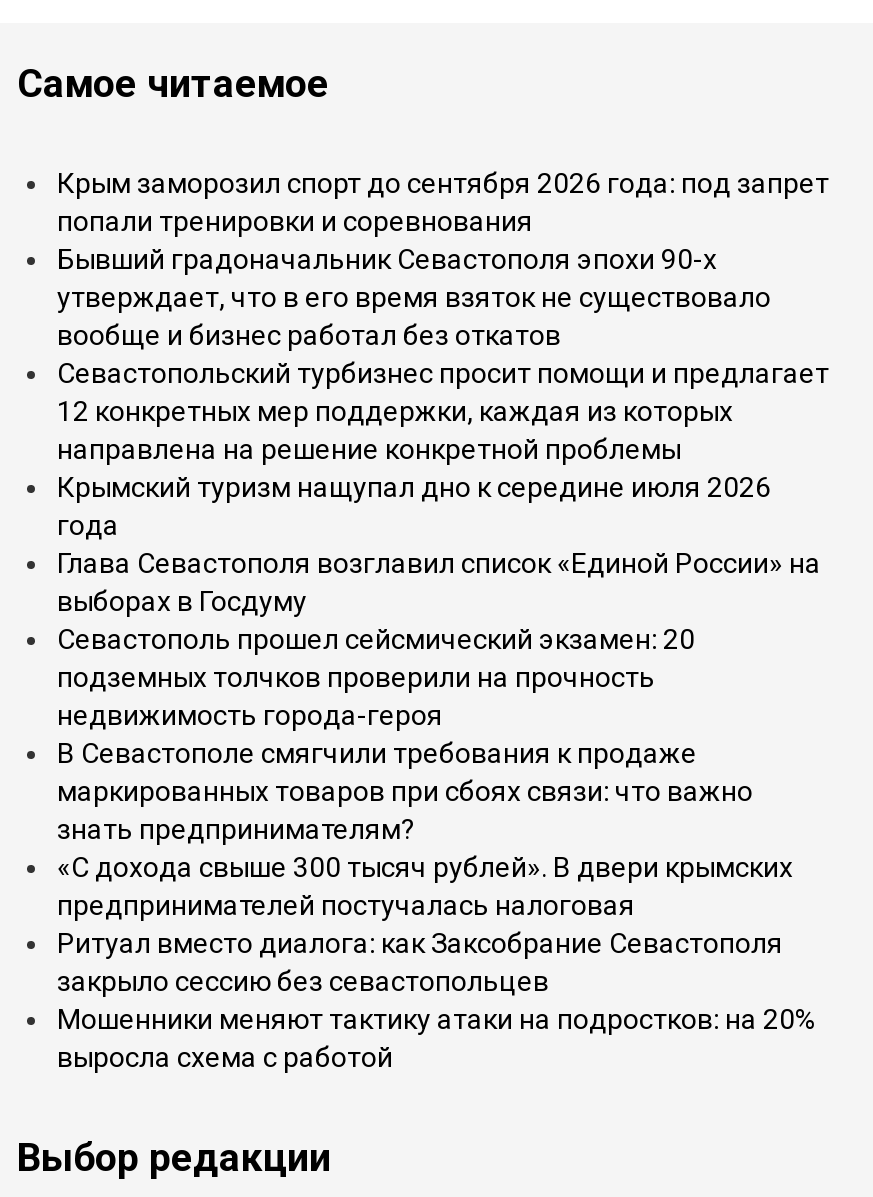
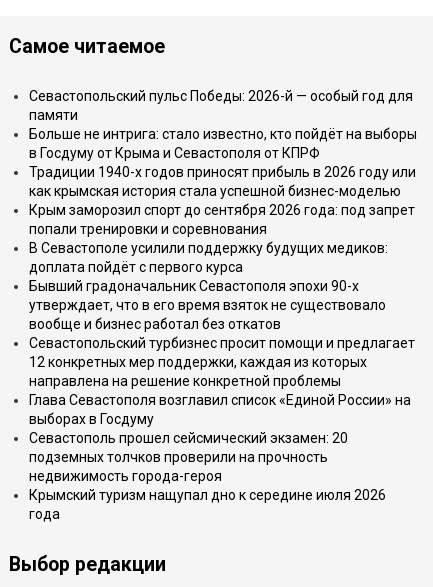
+ Севастопольский пульс Победы: 2026-й — особый год для
+ памяти
+ Больше не интрига: стало известно, кто пойдёт на выборы
+ в Госдуму от Крыма и Севастополя от КПРФ
+ Традиции 1940-х годов приносят прибыль в 2026 году или
+ как крымская история стала успешной бизнес-моделью

moved down: Крым заморозил спорт до сентября 2026 года: под запрет | попали тренировки и соревнования

+ В Севастополе усилили поддержку будущих медиков:
+ доплата пойдёт с первого курса

moved down: Бывший градоначальник Севастополя эпохи 90-х | утверждает, что в его время взяток не существовало | вообще и бизнес работал без откатов | Севастопольский турбизнес просит помощи и предлагает | 12 конкретных мер поддержки, каждая из которых | направлена на решение конкретной проблемы

moved down: Крымский туризм нащупал дно к середине июля 2026 | года

moved down: Глава Севастополя возглавил список «Единой России» на | выборах в Госдуму | Севастополь прошел сейсмический экзамен: 20 | подземных толчков проверили на прочность | недвижимость города-героя

- В Севастополе смягчили требования к продаже
- маркированных товаров при сбоях связи: что важно
- знать предпринимателям?
- «С дохода свыше 300 тысяч рублей». В двери крымских
- предпринимателей постучалась налоговая
- Ритуал вместо диалога: как Заксобрание Севастополя
- закрыло сессию без севастопольцев
- Мошенники меняют тактику атаки на подростков: на 20%
- выросла схема с работой
